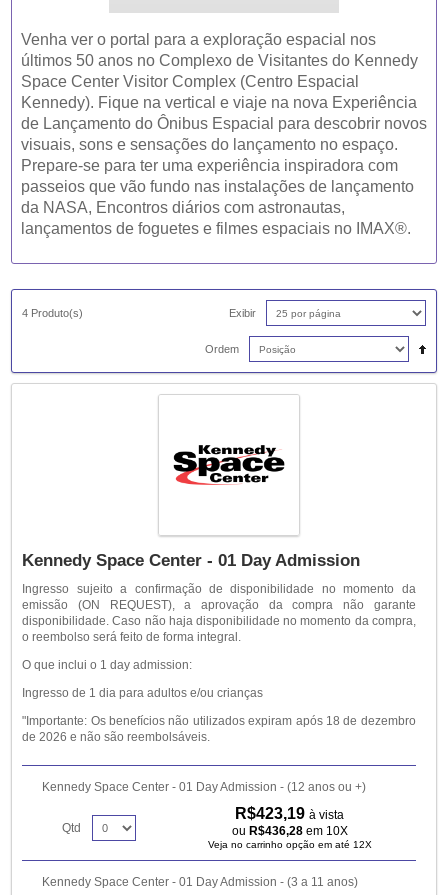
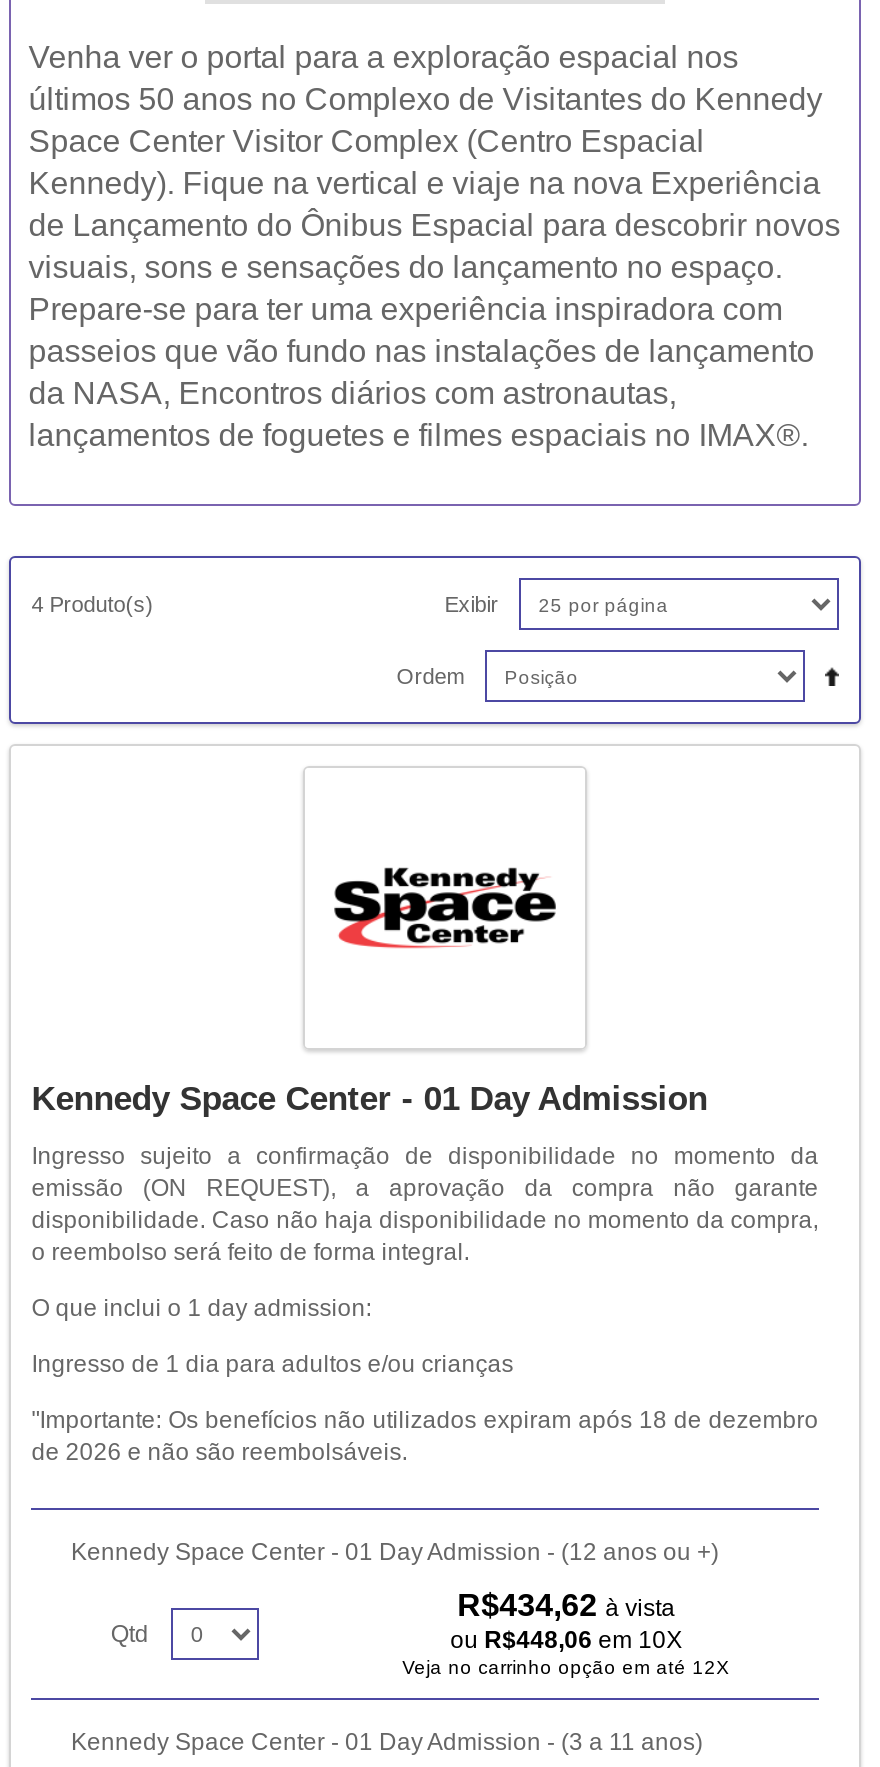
- R$423,19 à vista
+ R$434,62 à vista

- ou R$436,28 em 10X
+ ou R$448,06 em 10X
